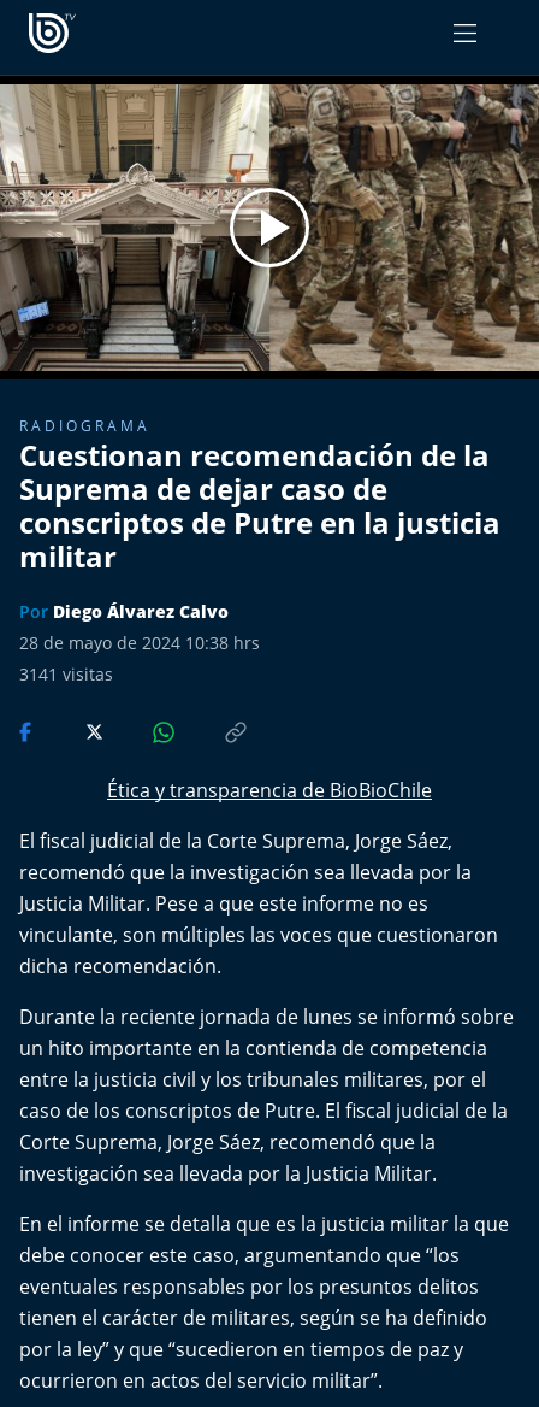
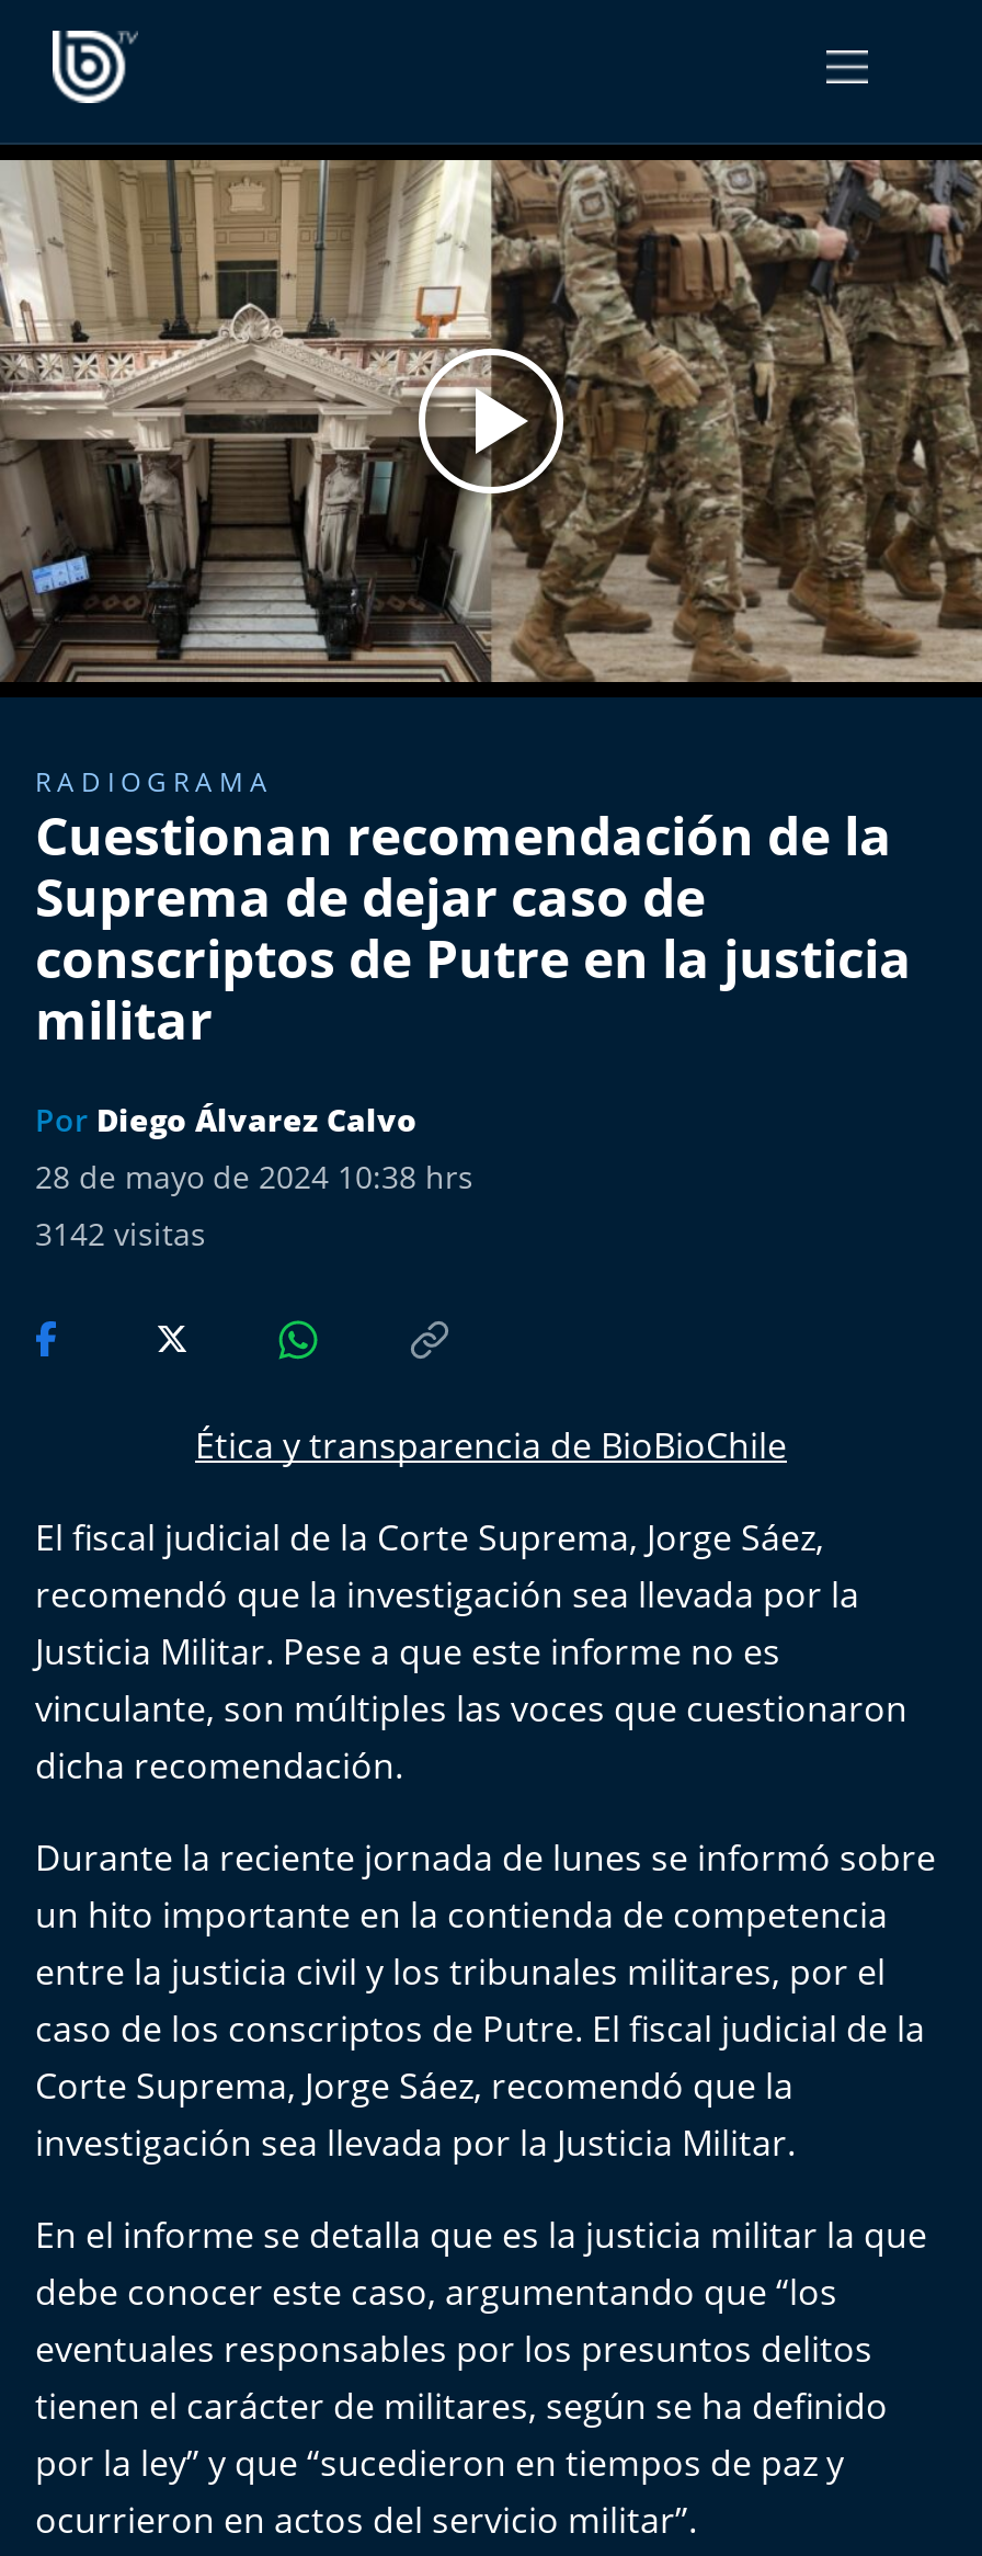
- 3141 visitas
+ 3142 visitas
